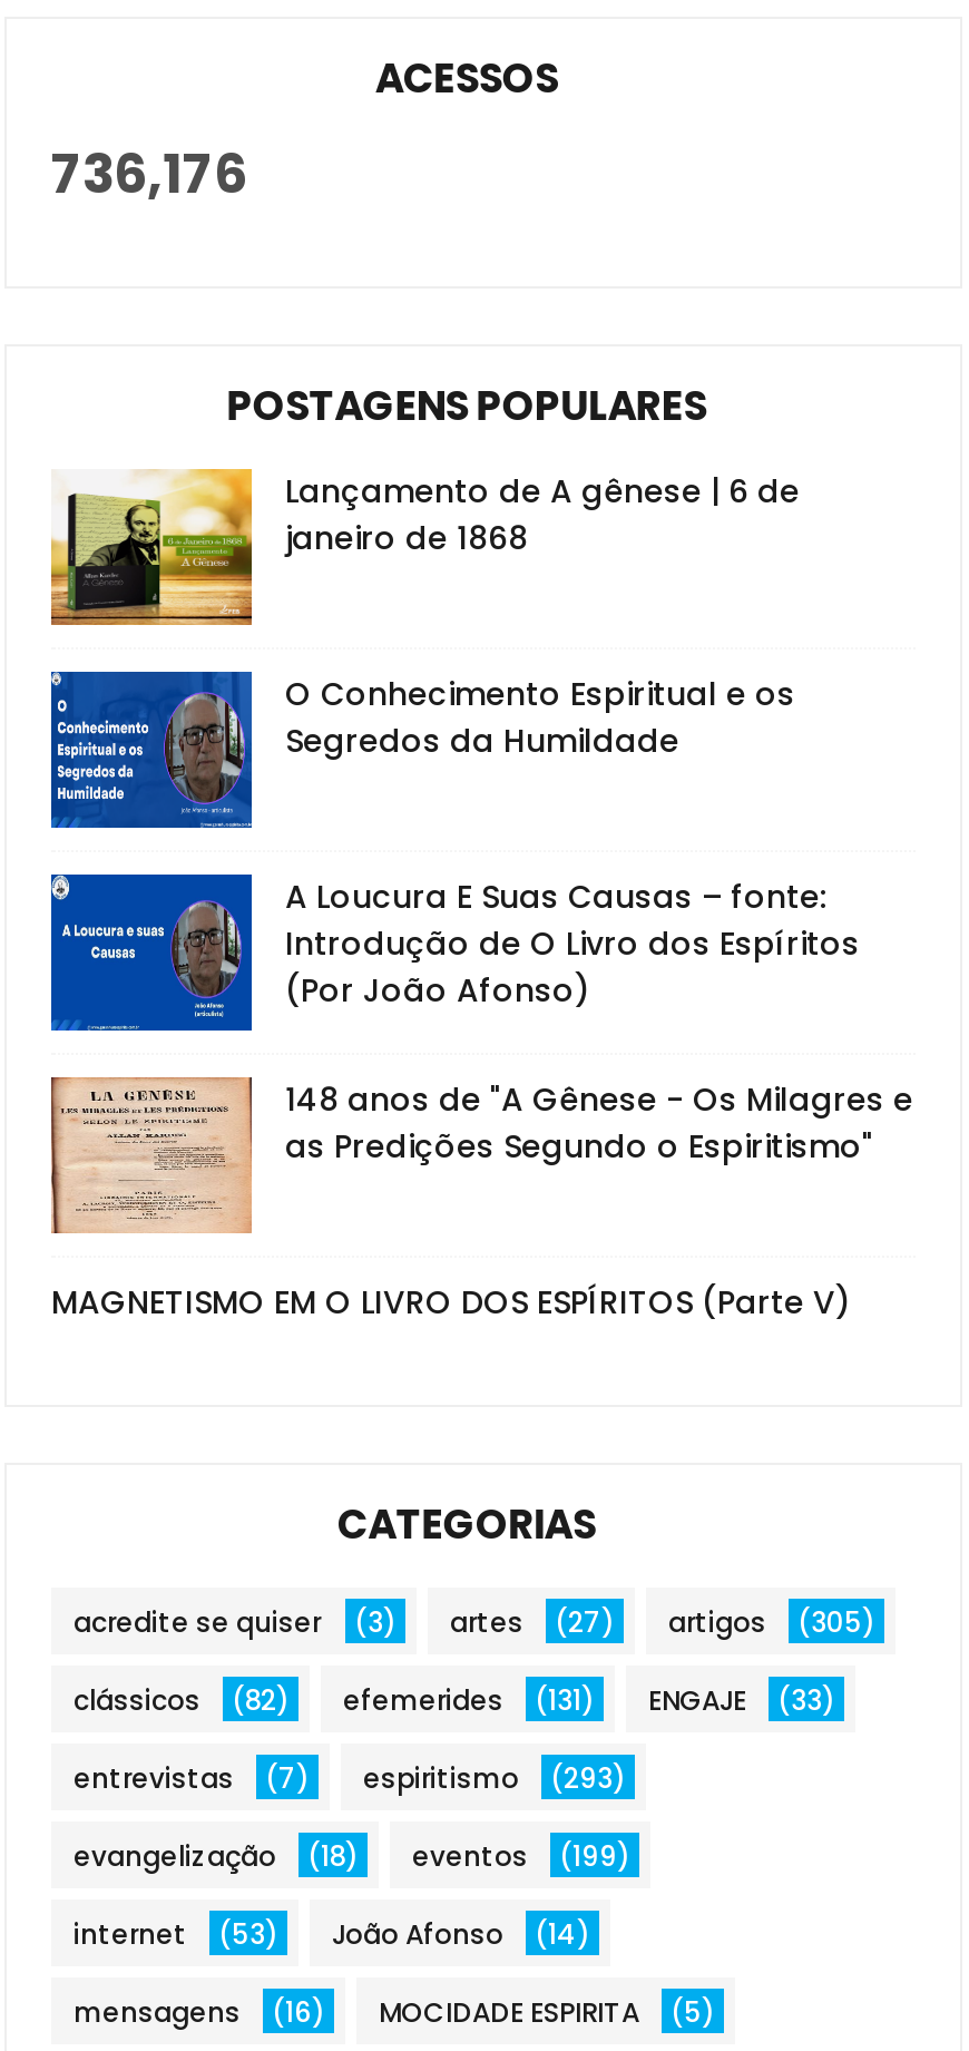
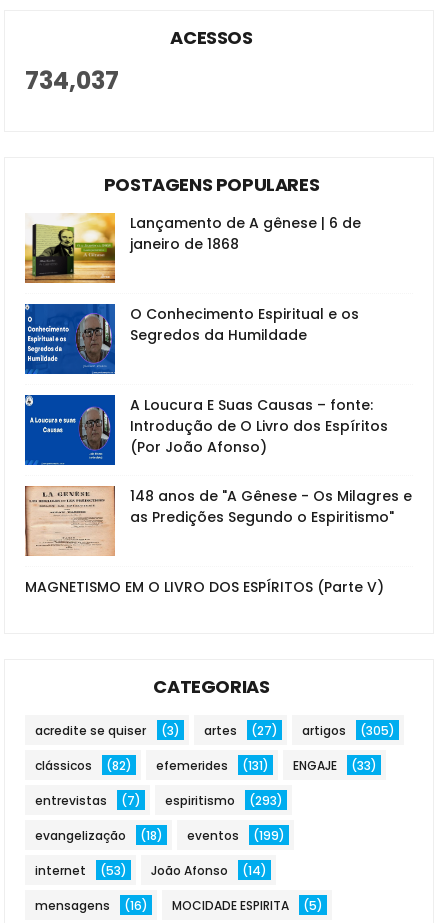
- 736,176
+ 734,037
